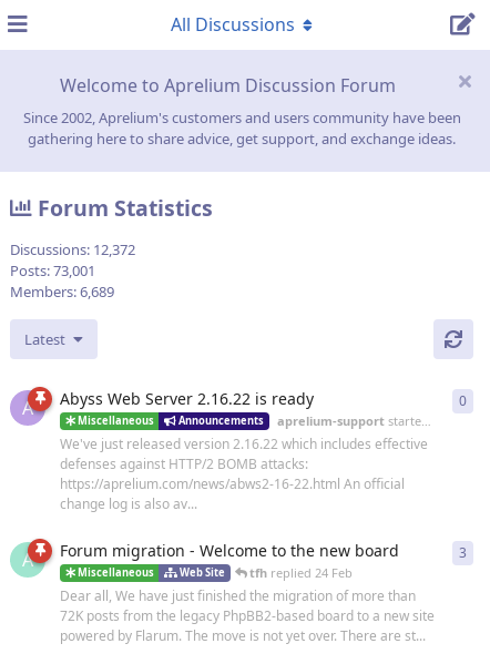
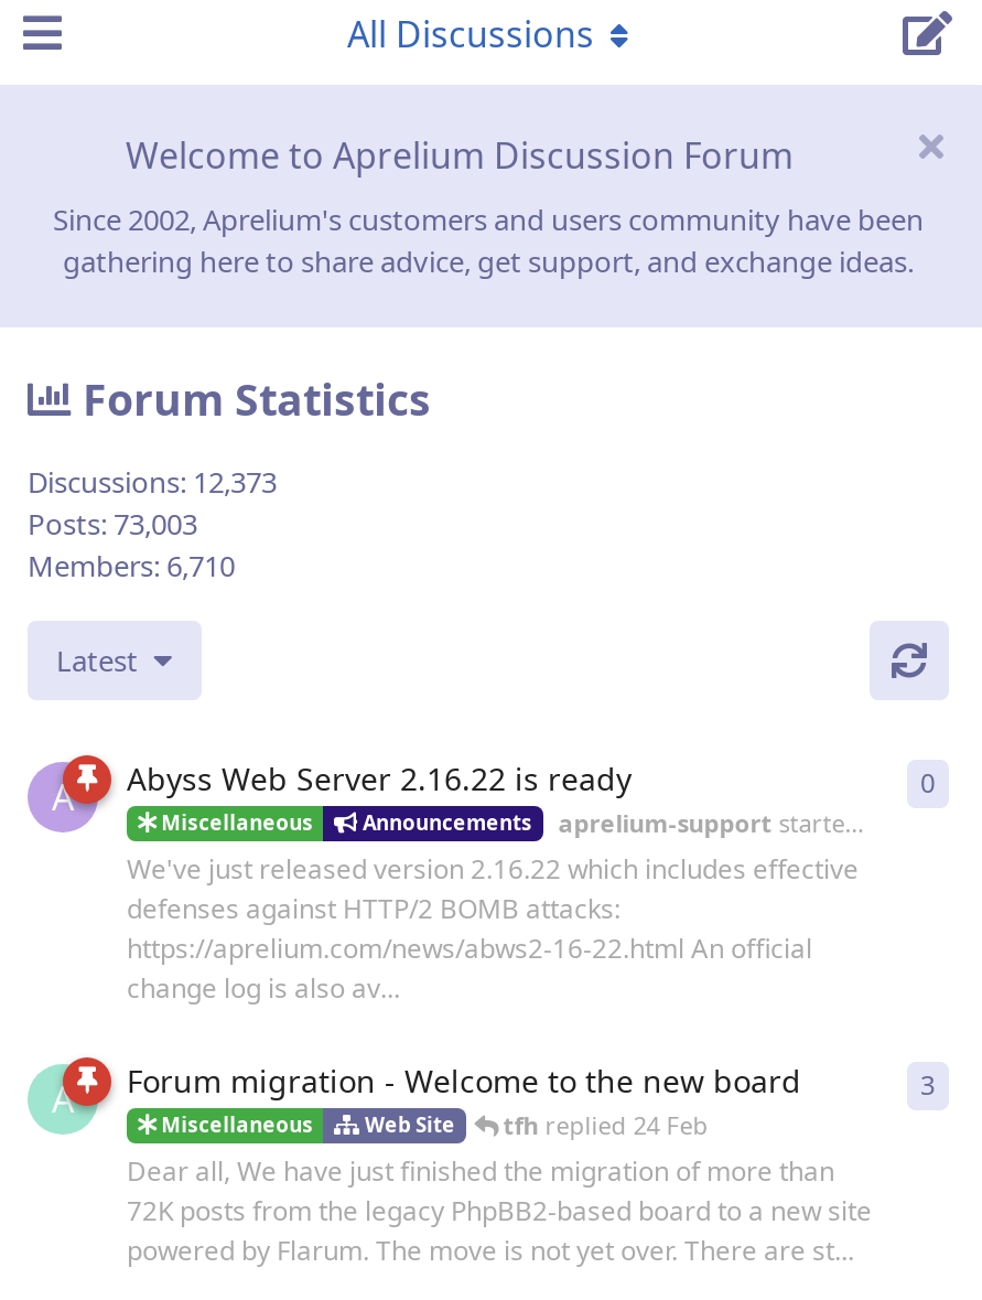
- Discussions: 12,372
+ Discussions: 12,373

- Posts: 73,001
+ Posts: 73,003

- Members: 6,689
+ Members: 6,710
